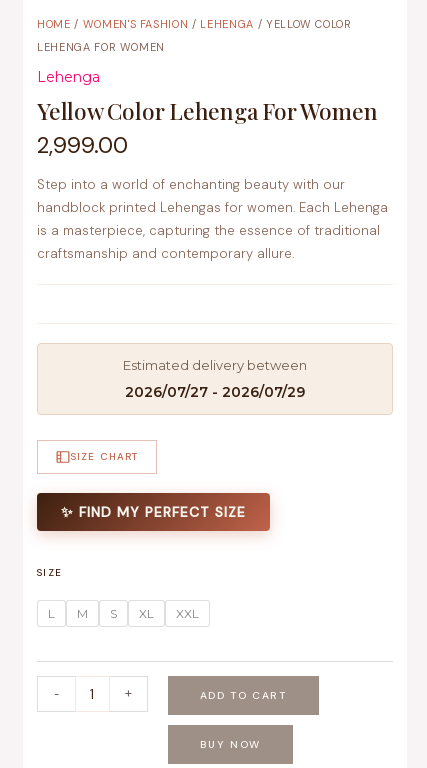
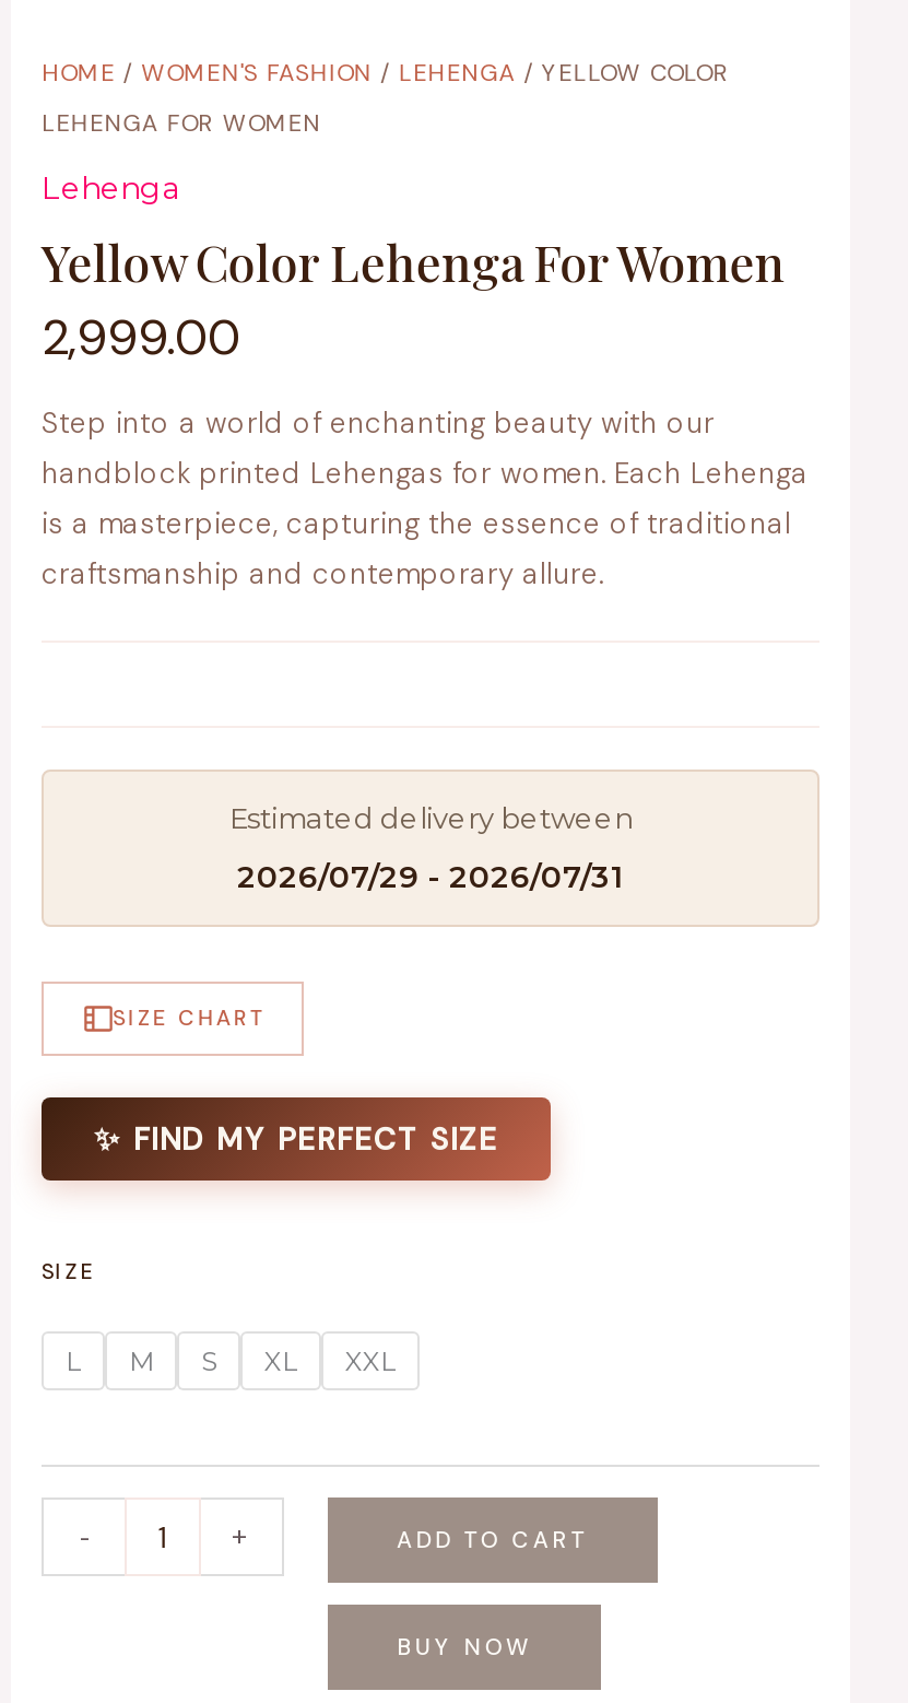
- 2026/07/27 - 2026/07/29
+ 2026/07/29 - 2026/07/31
